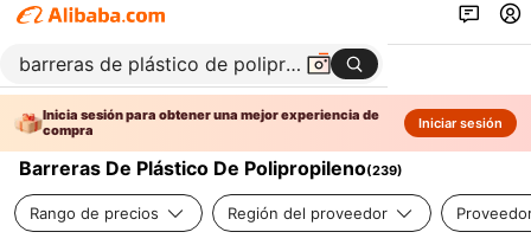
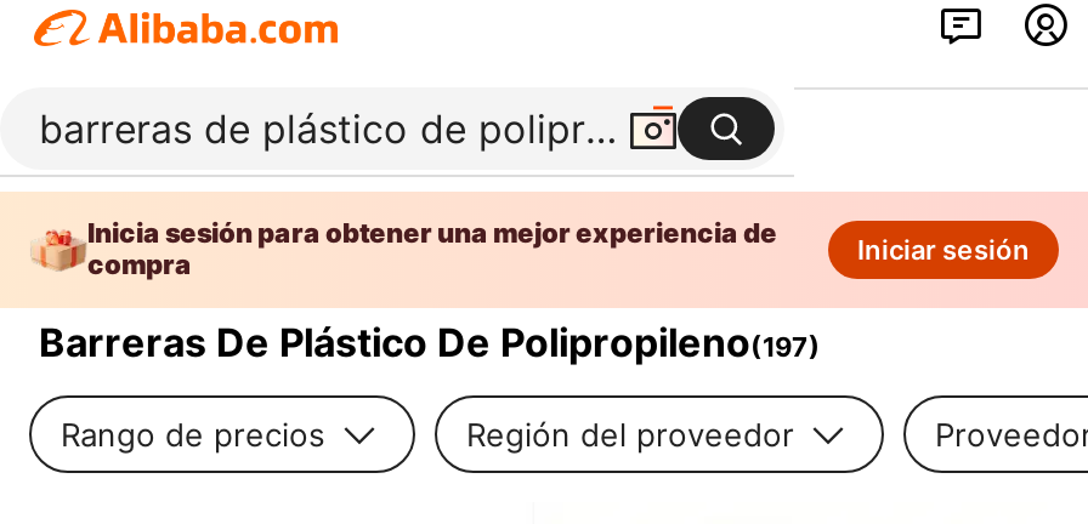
- Barreras De Plástico De Polipropileno(239)
+ Barreras De Plástico De Polipropileno(197)
